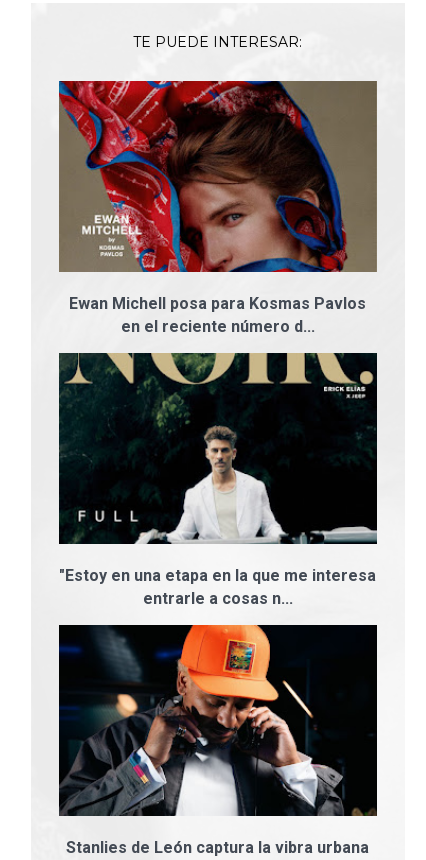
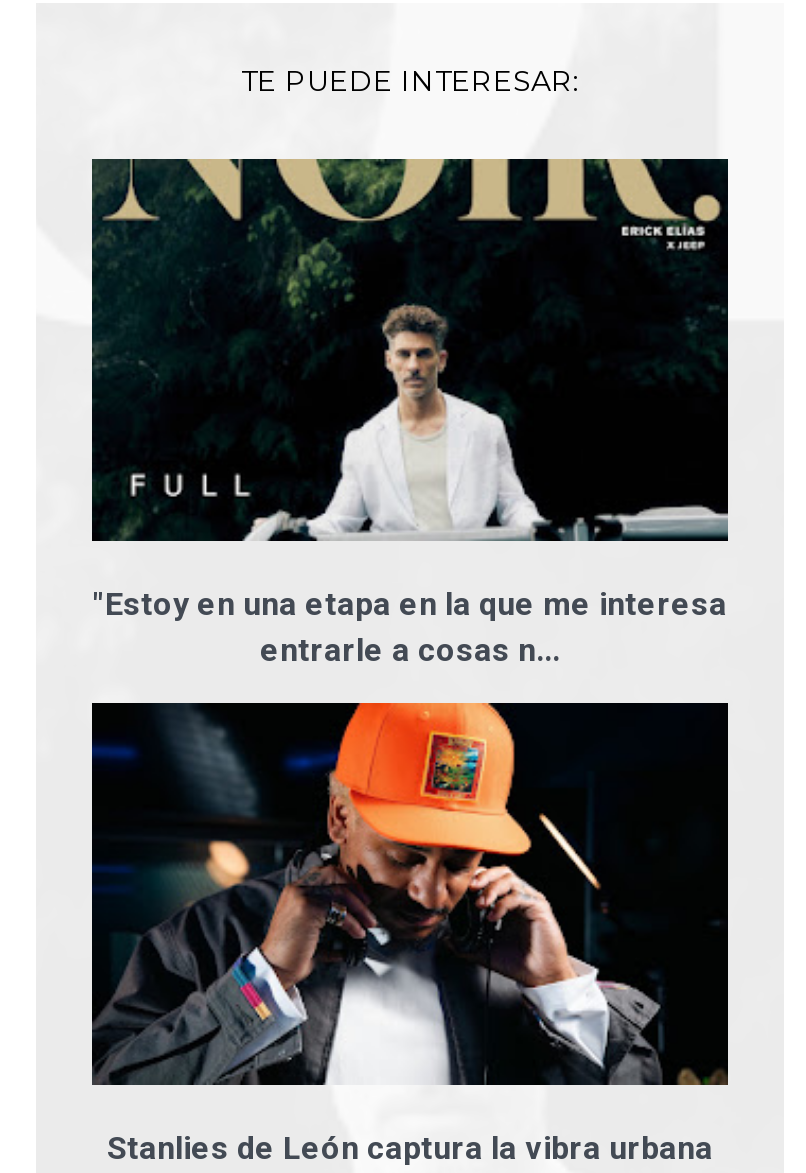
- [image]
- Ewan Michell posa para Kosmas Pavlos
- en el reciente número d...
